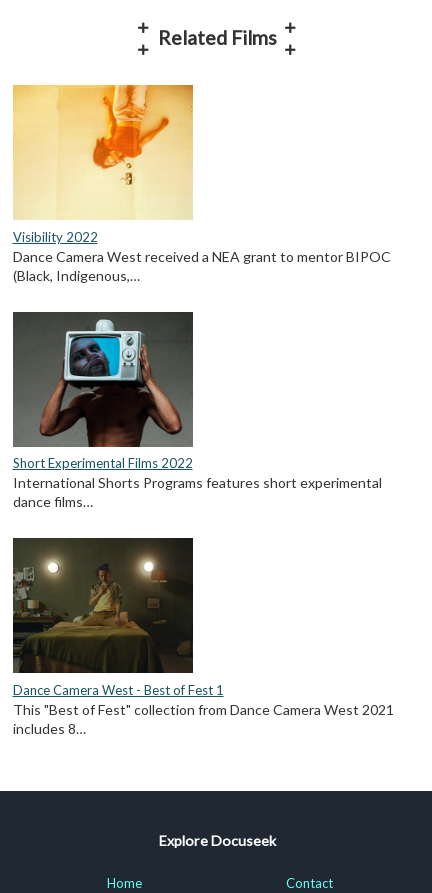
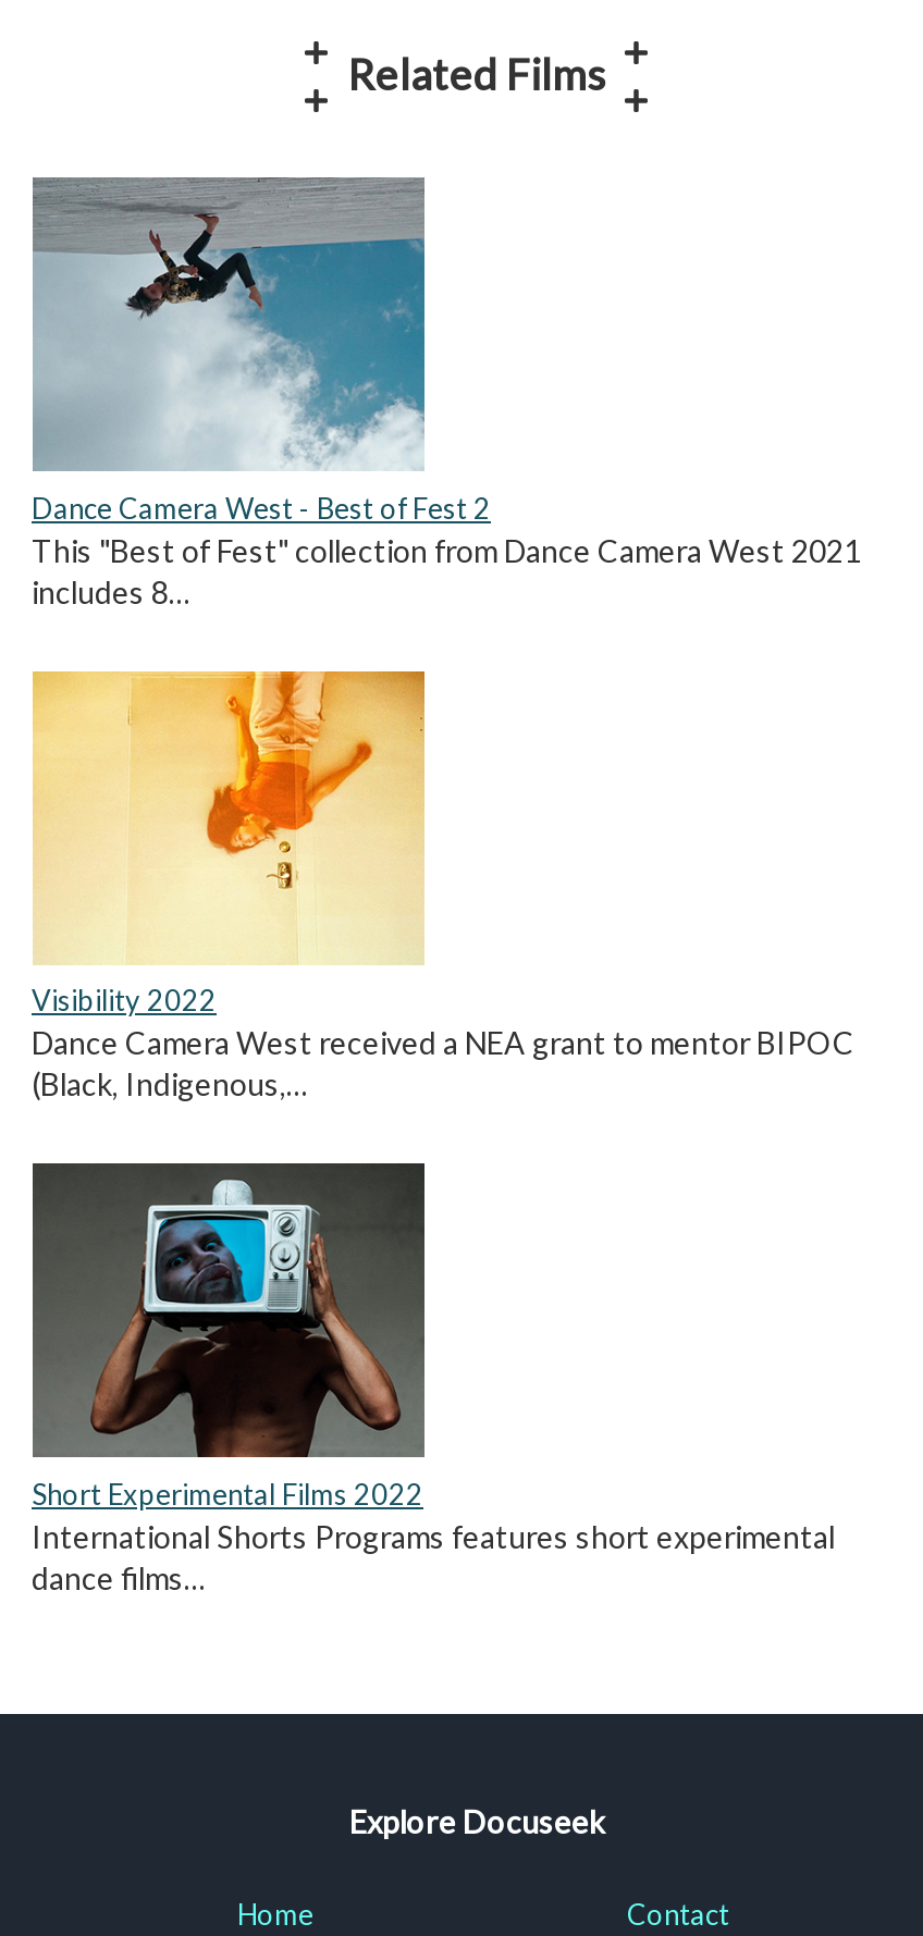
+ [image]
+ Dance Camera West - Best of Fest 2

moved down: [image] | Visibility 2022 | Dance Camera West received a NEA grant to mentor BIPOC | (Black, Indigenous,… | Short Experimental Films 2022 | International Shorts Programs features short experimental | dance films…

- [image]
- Dance Camera West - Best of Fest 1

moved up: This "Best of Fest" collection from Dance Camera West 2021 | includes 8…
